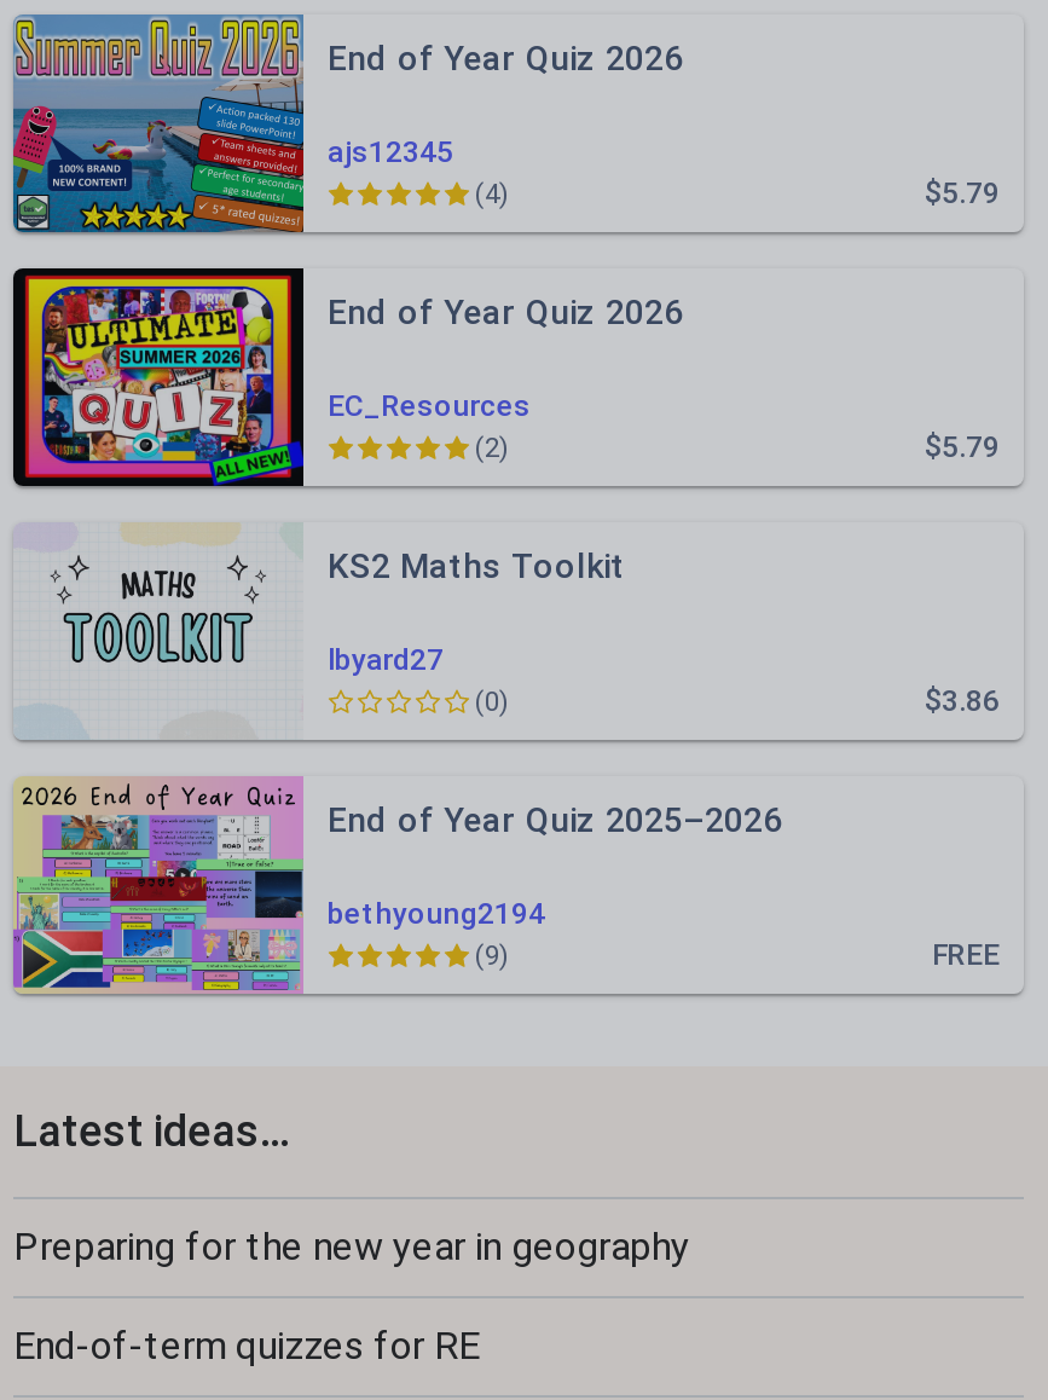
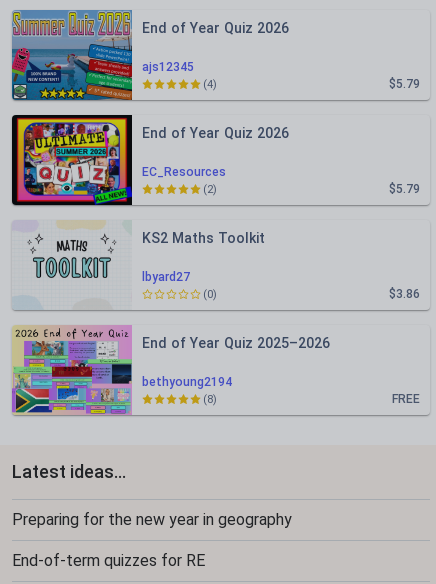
- (9)
+ (8)
